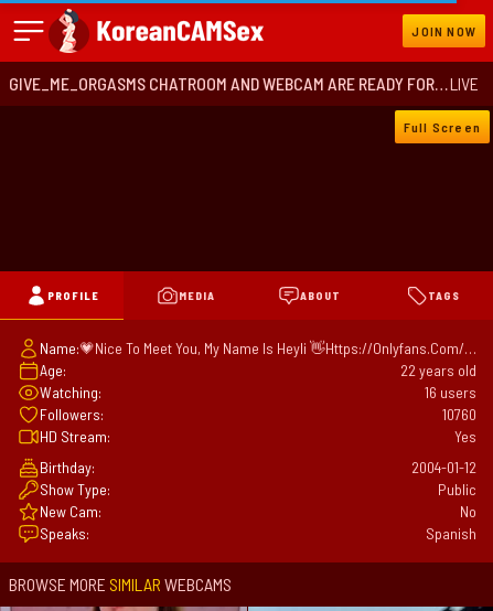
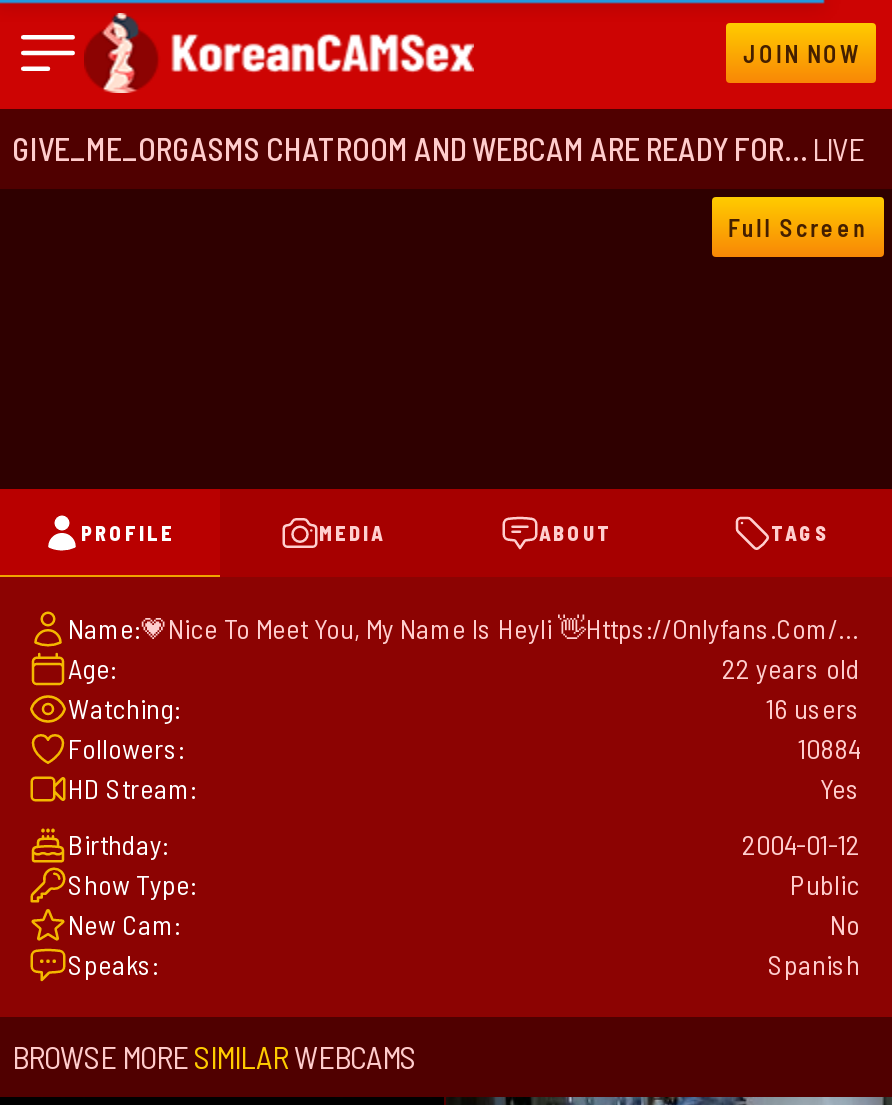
- 10760
+ 10884
